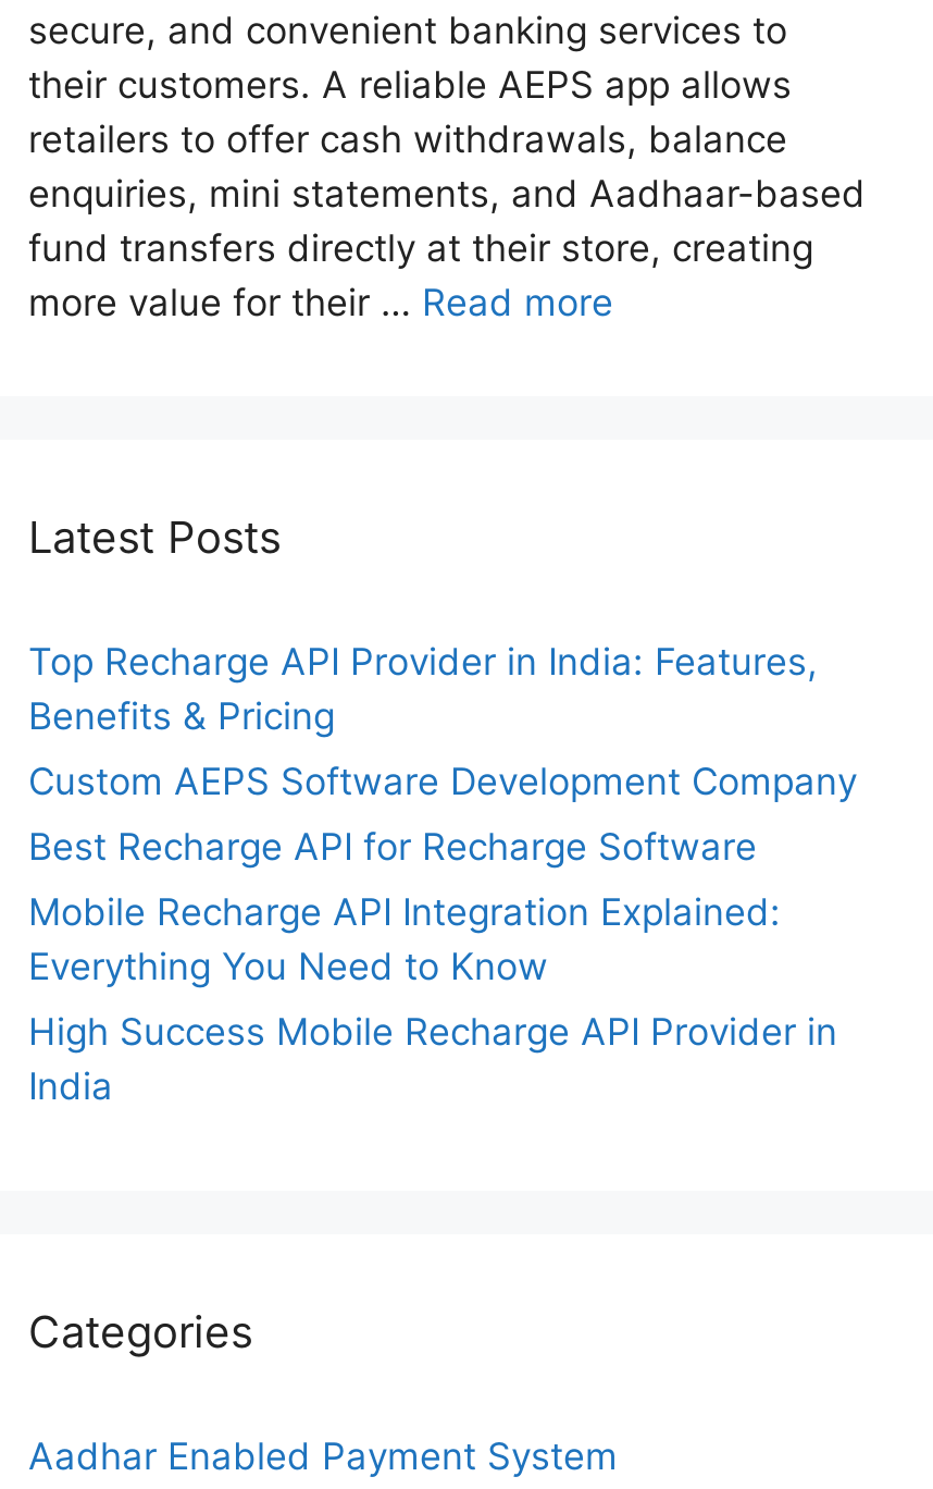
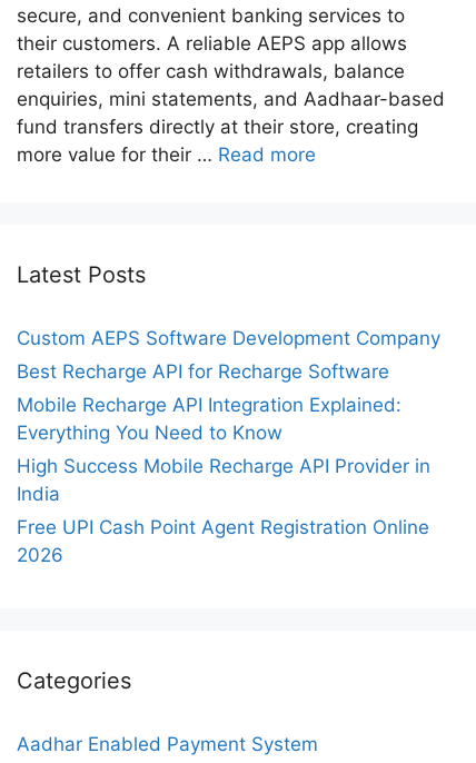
- Top Recharge API Provider in India: Features,
- Benefits & Pricing

moved up: Custom AEPS Software Development Company | Best Recharge API for Recharge Software | Mobile Recharge API Integration Explained: | Everything You Need to Know | High Success Mobile Recharge API Provider in | India

+ Free UPI Cash Point Agent Registration Online
+ 2026
